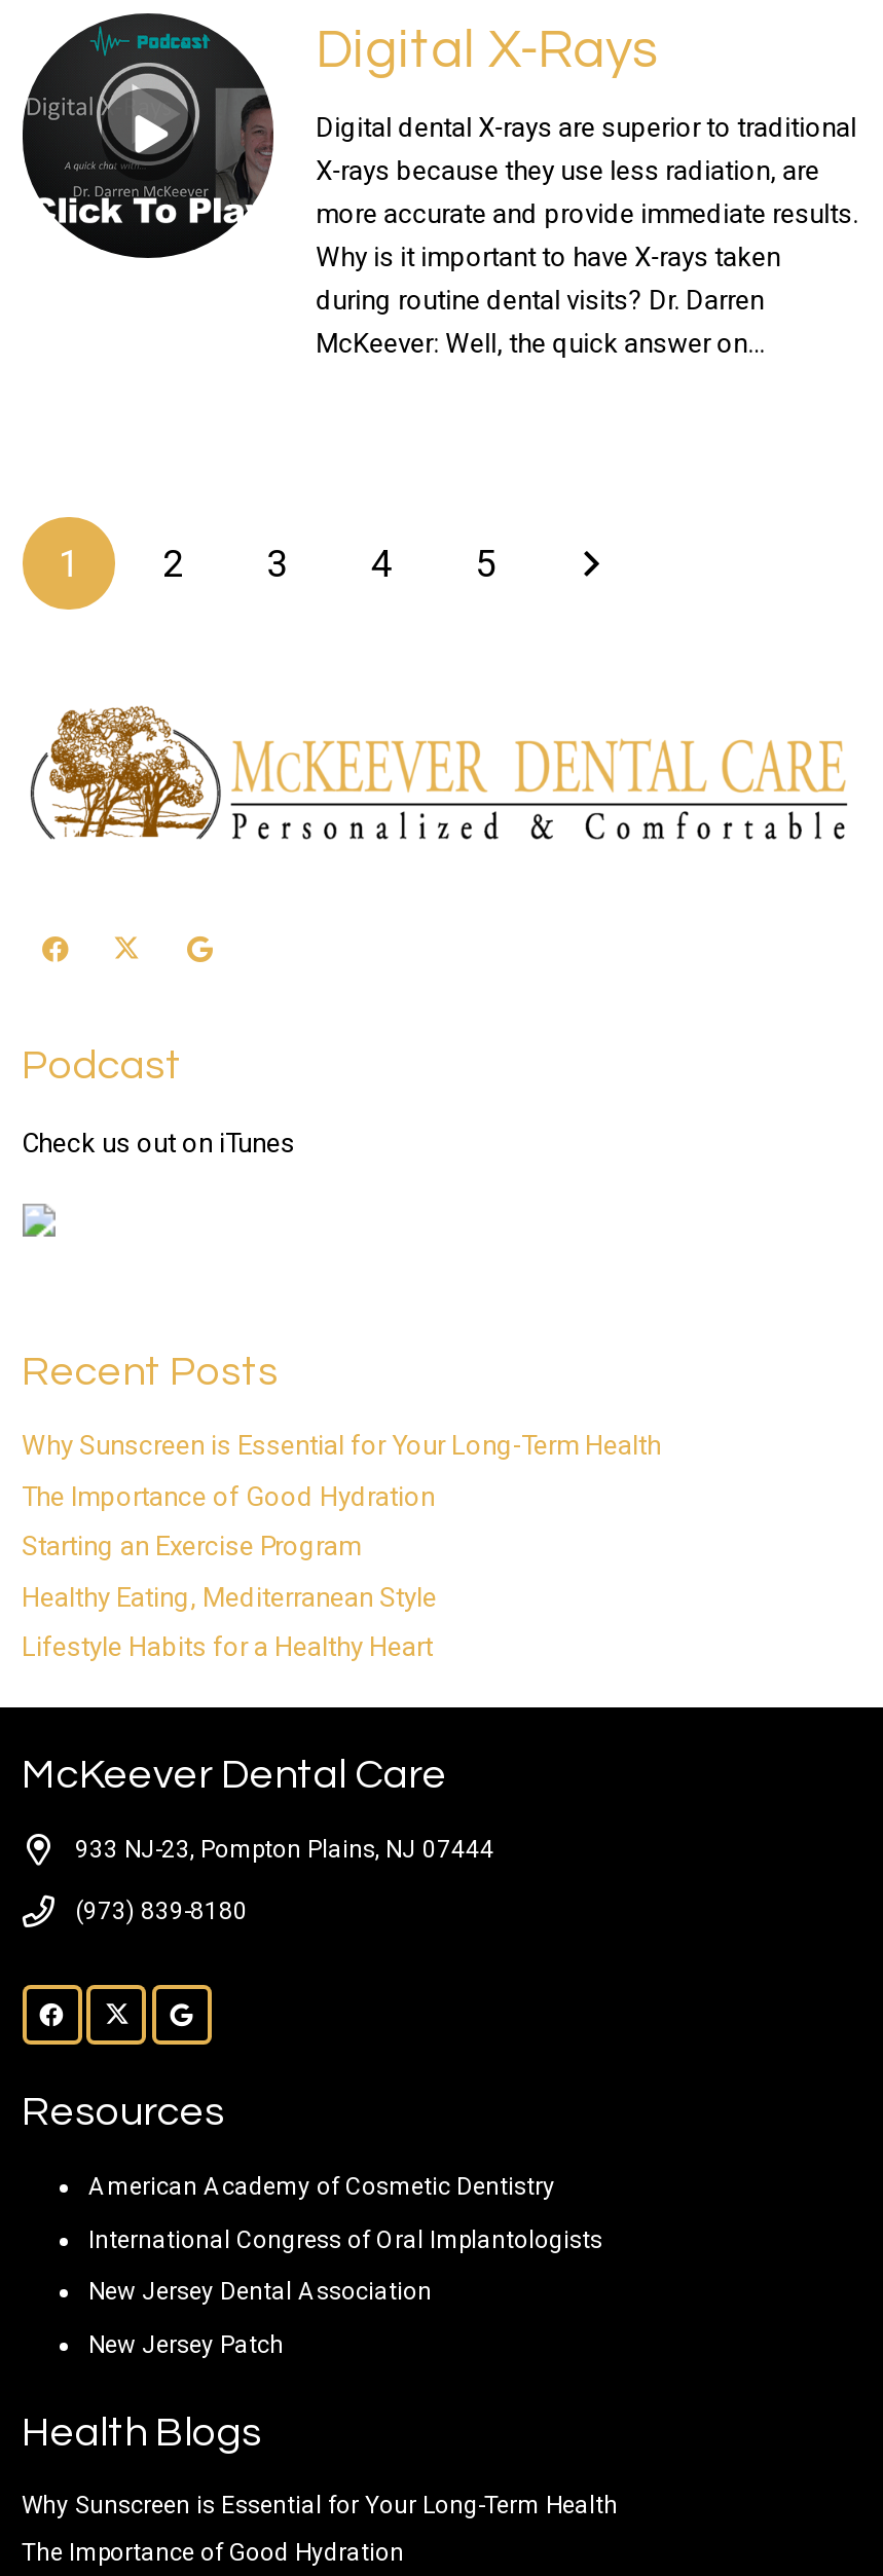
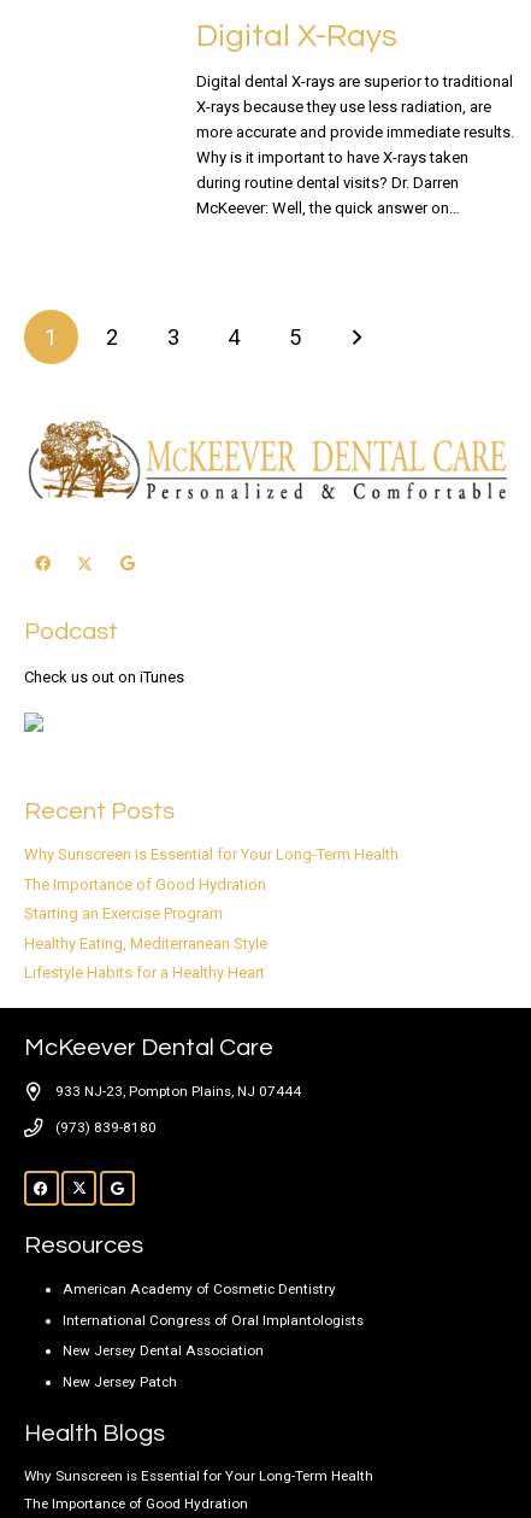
- [image]
